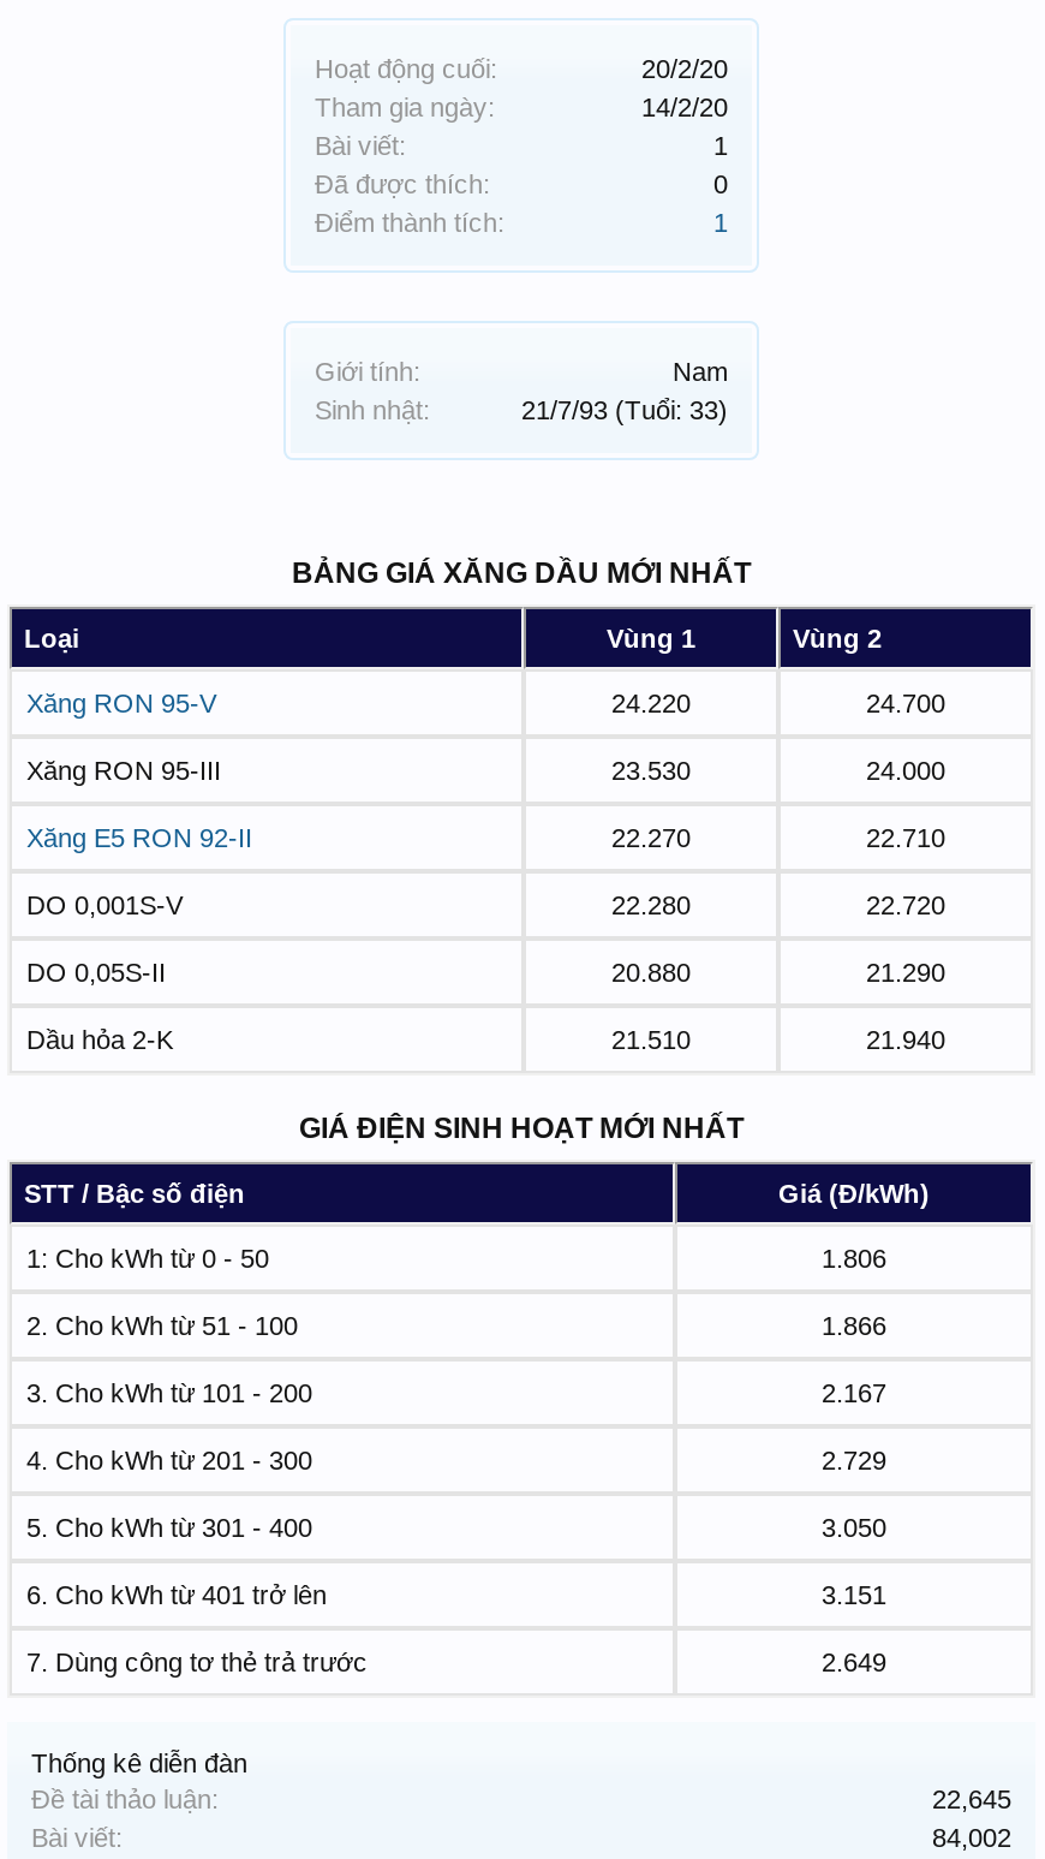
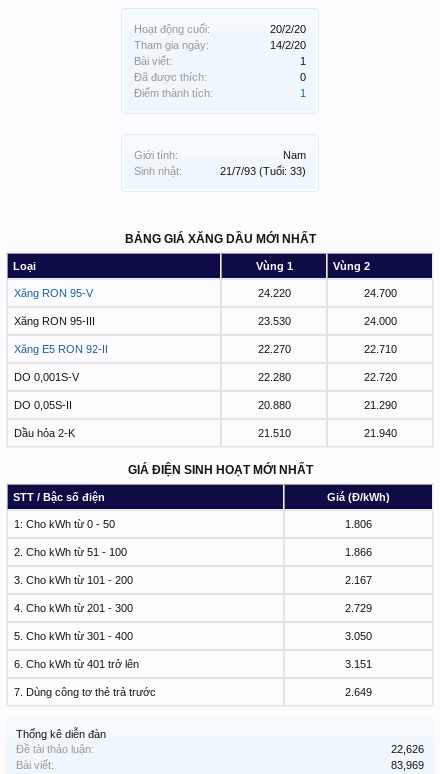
- 22,645
+ 22,626

- 84,002
+ 83,969
